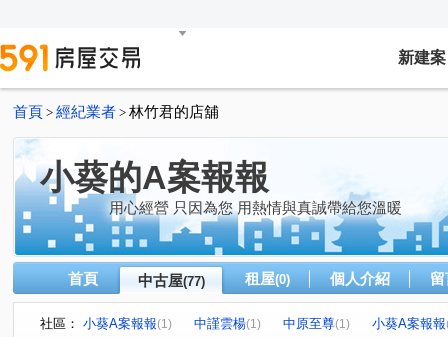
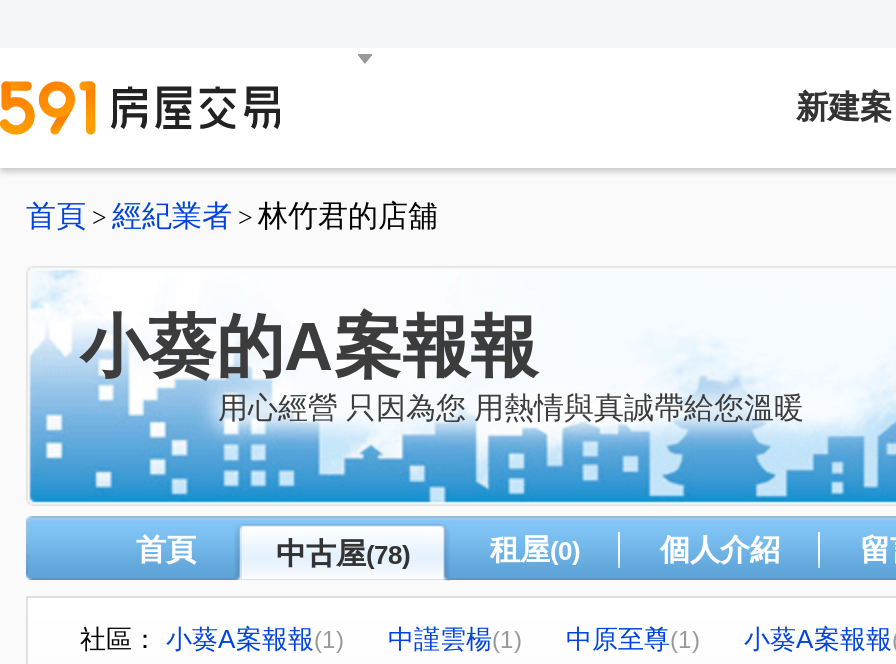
- 中古屋(77)
+ 中古屋(78)
